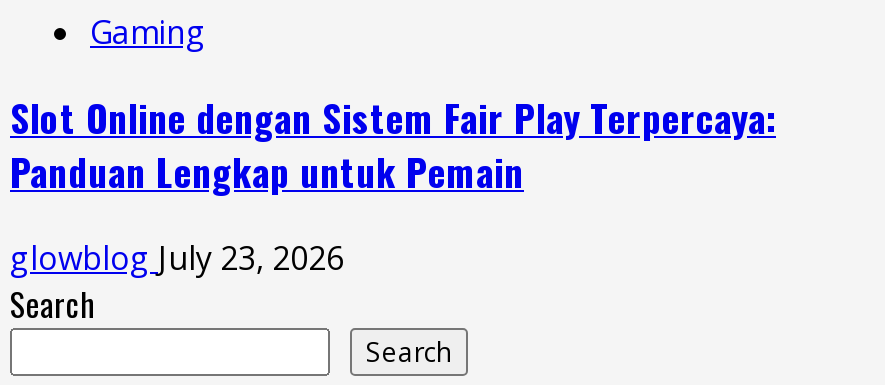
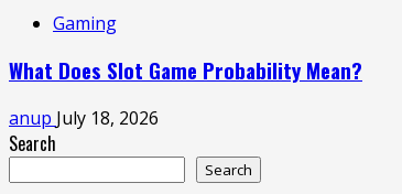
- Slot Online dengan Sistem Fair Play Terpercaya:
- Panduan Lengkap untuk Pemain
+ What Does Slot Game Probability Mean?

- glowblog July 23, 2026
+ anup July 18, 2026
